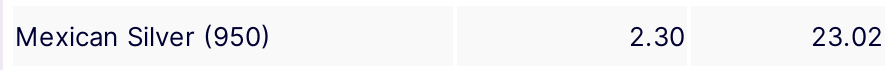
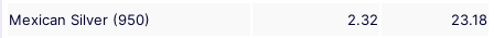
- 2.30
+ 2.32

- 23.02
+ 23.18
